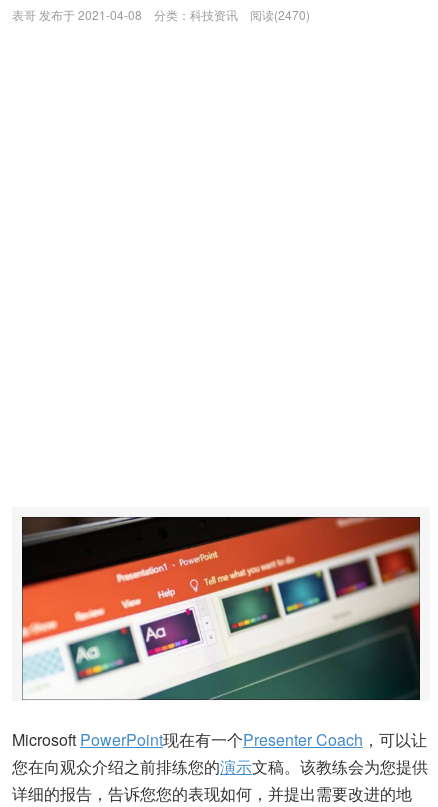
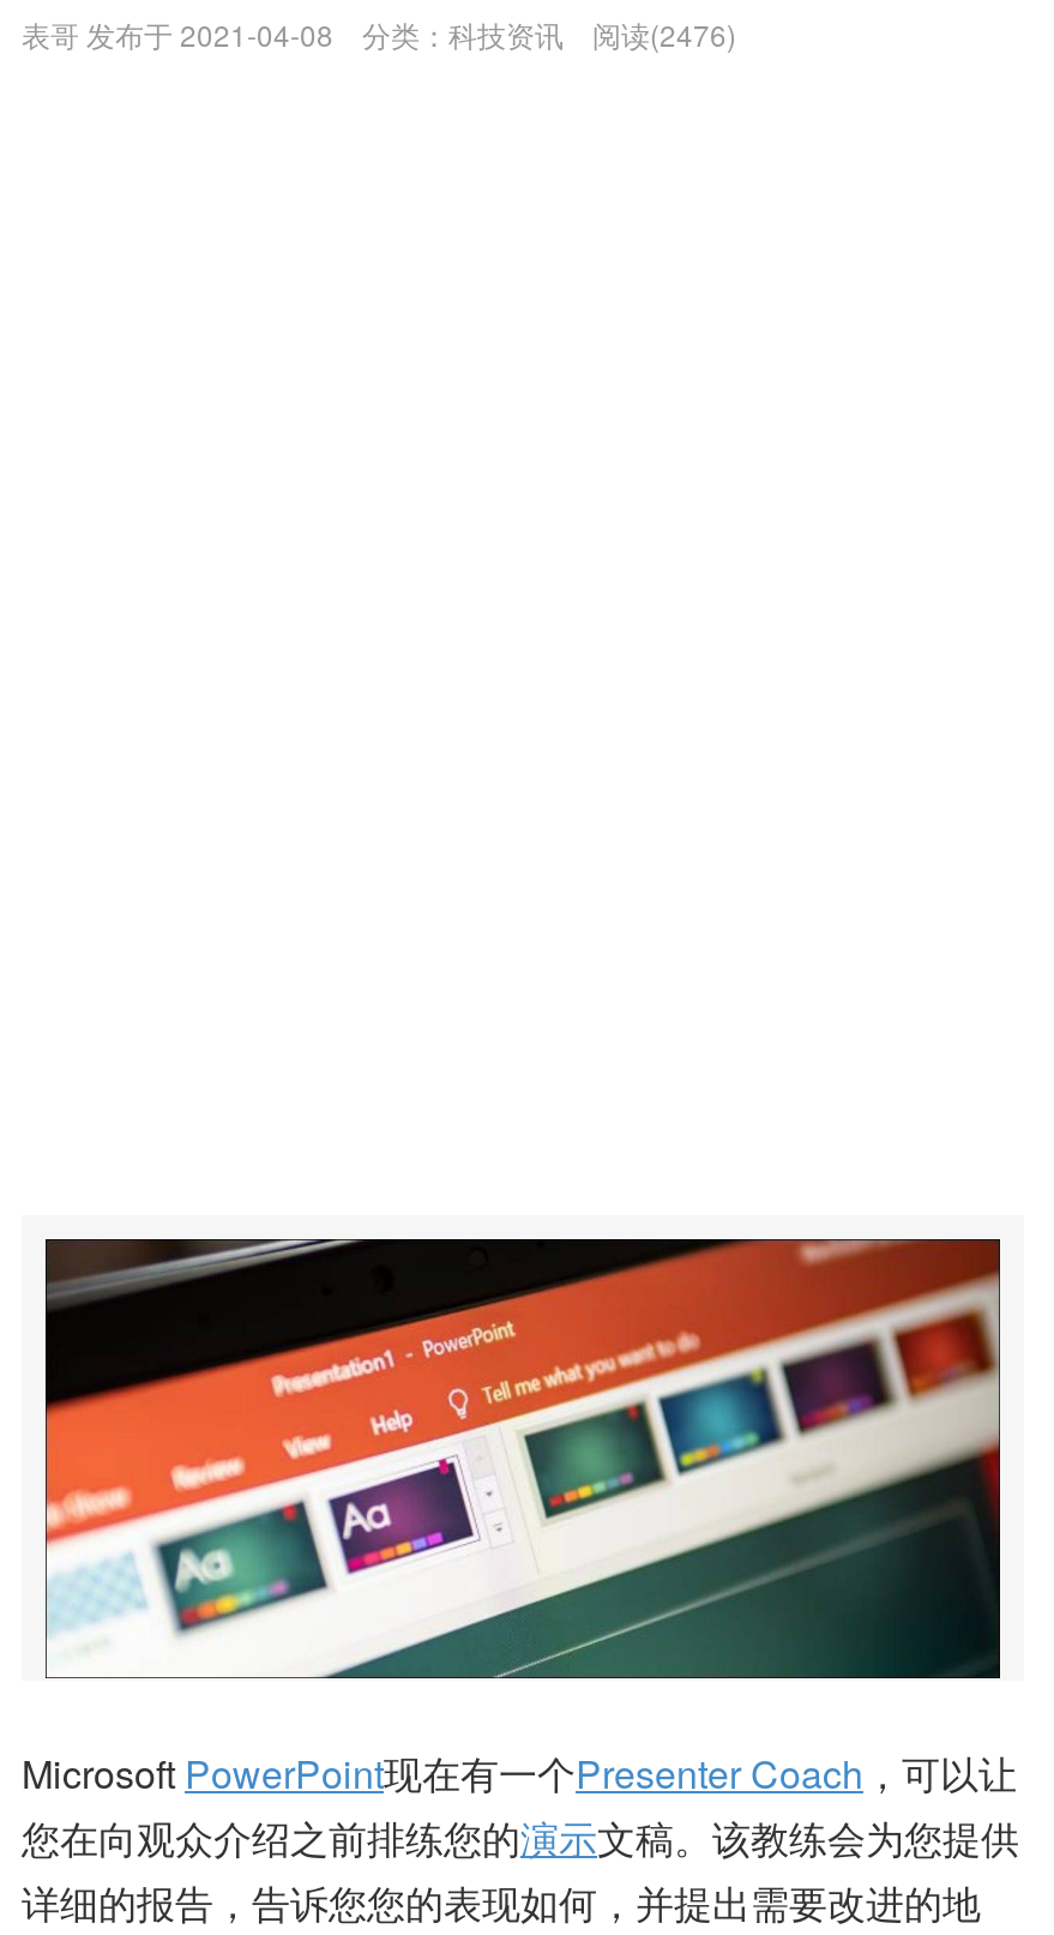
- 表哥 发布于 2021-04-08 分类：科技资讯 阅读(2470)
+ 表哥 发布于 2021-04-08 分类：科技资讯 阅读(2476)
